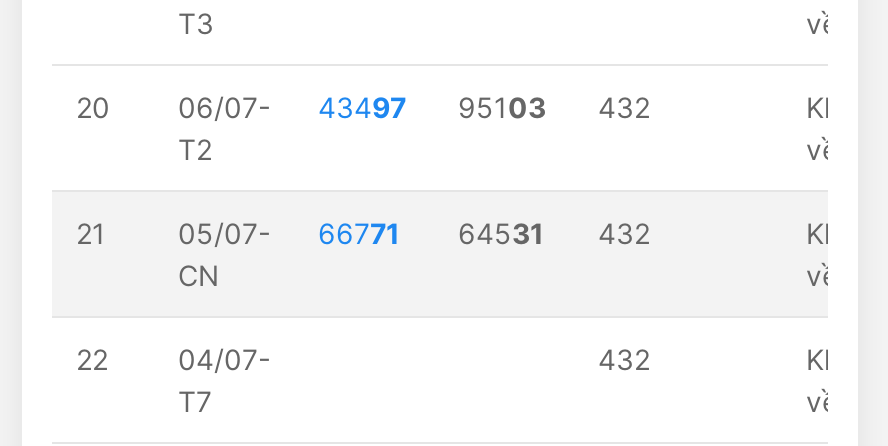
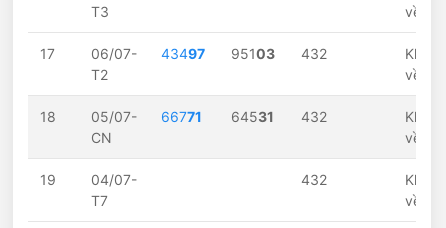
- 20
+ 17

- 21
+ 18

- 22
+ 19
